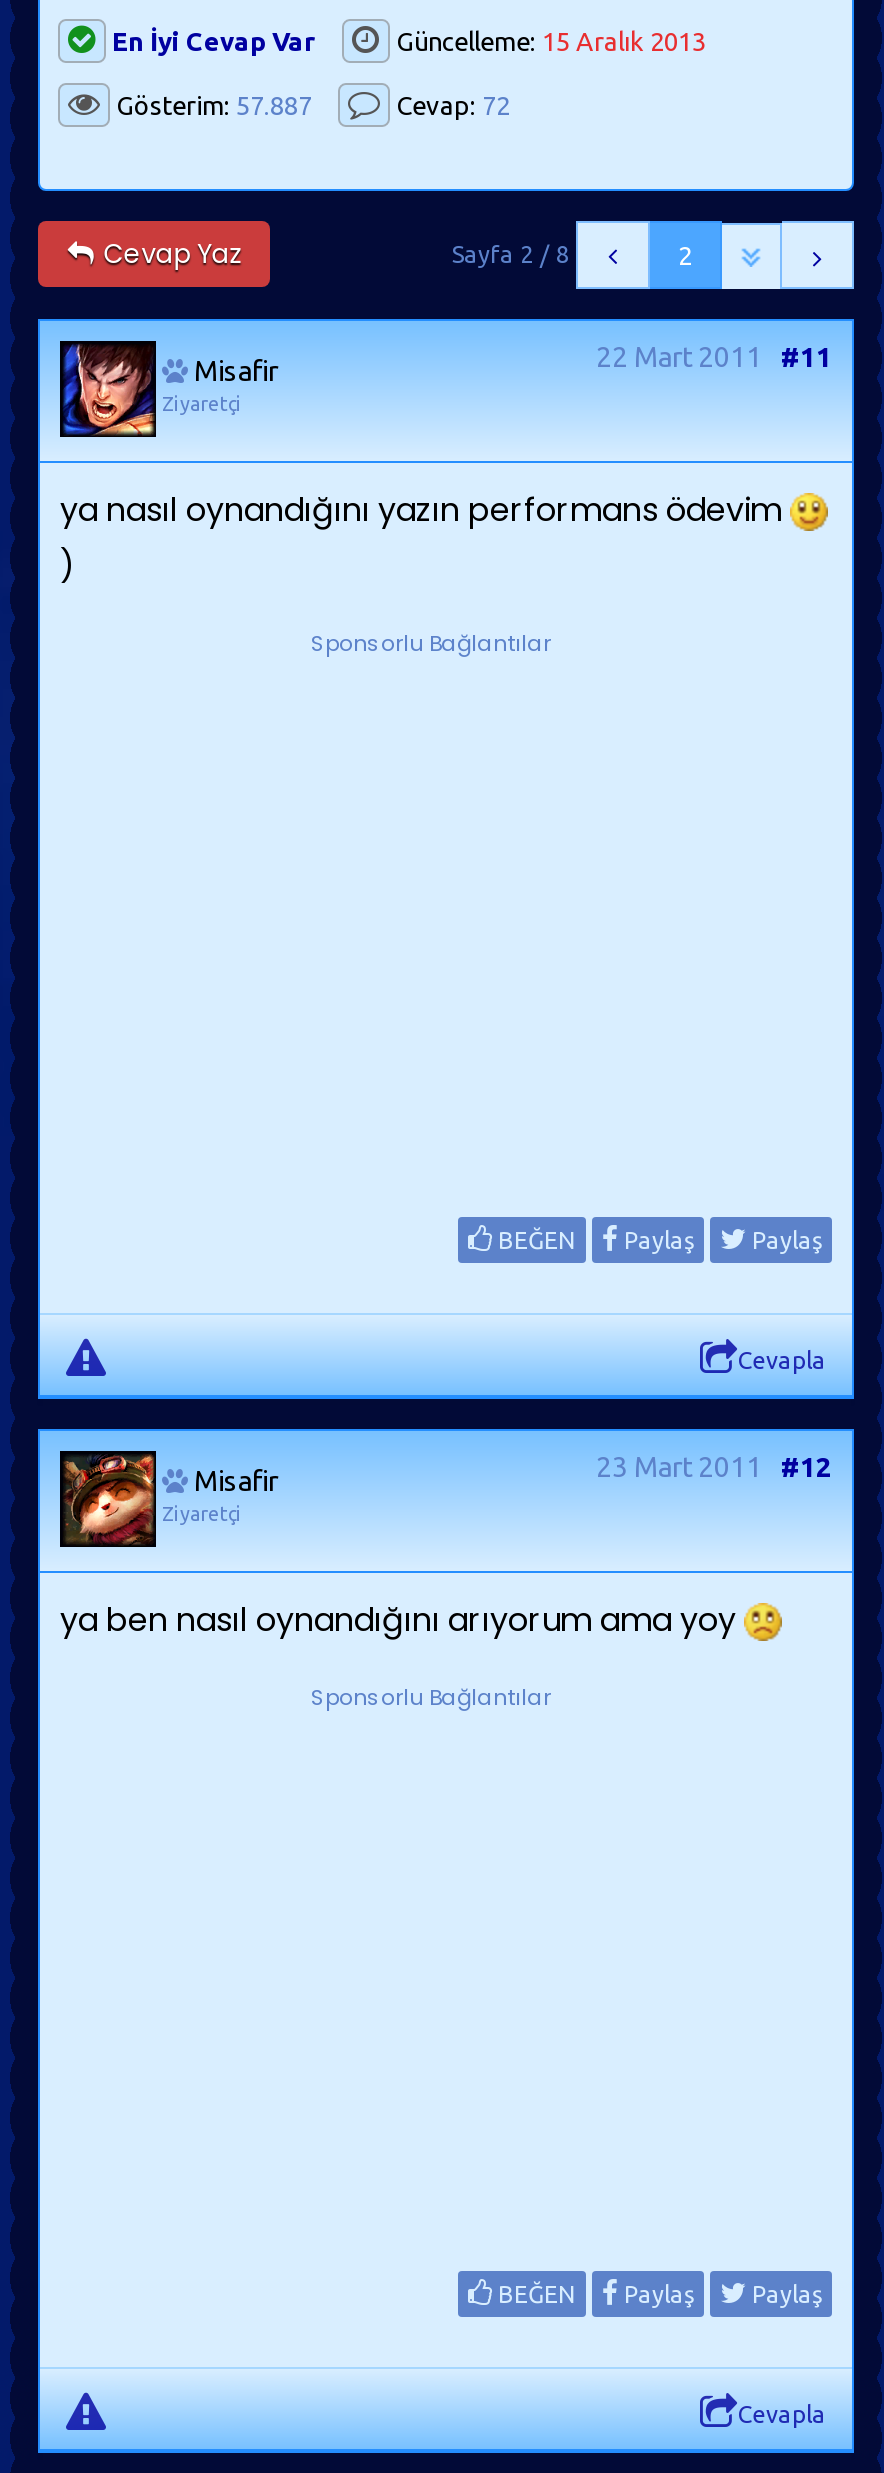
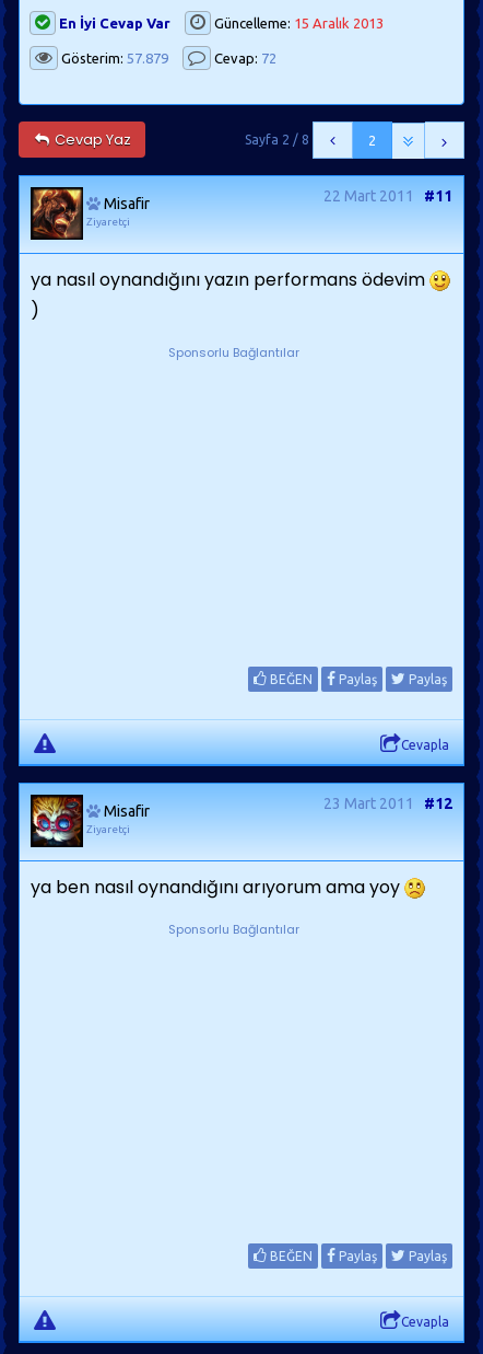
- Gösterim: 57.887
+ Gösterim: 57.879

- [image]
+ [image]

- [image]
+ [image]
